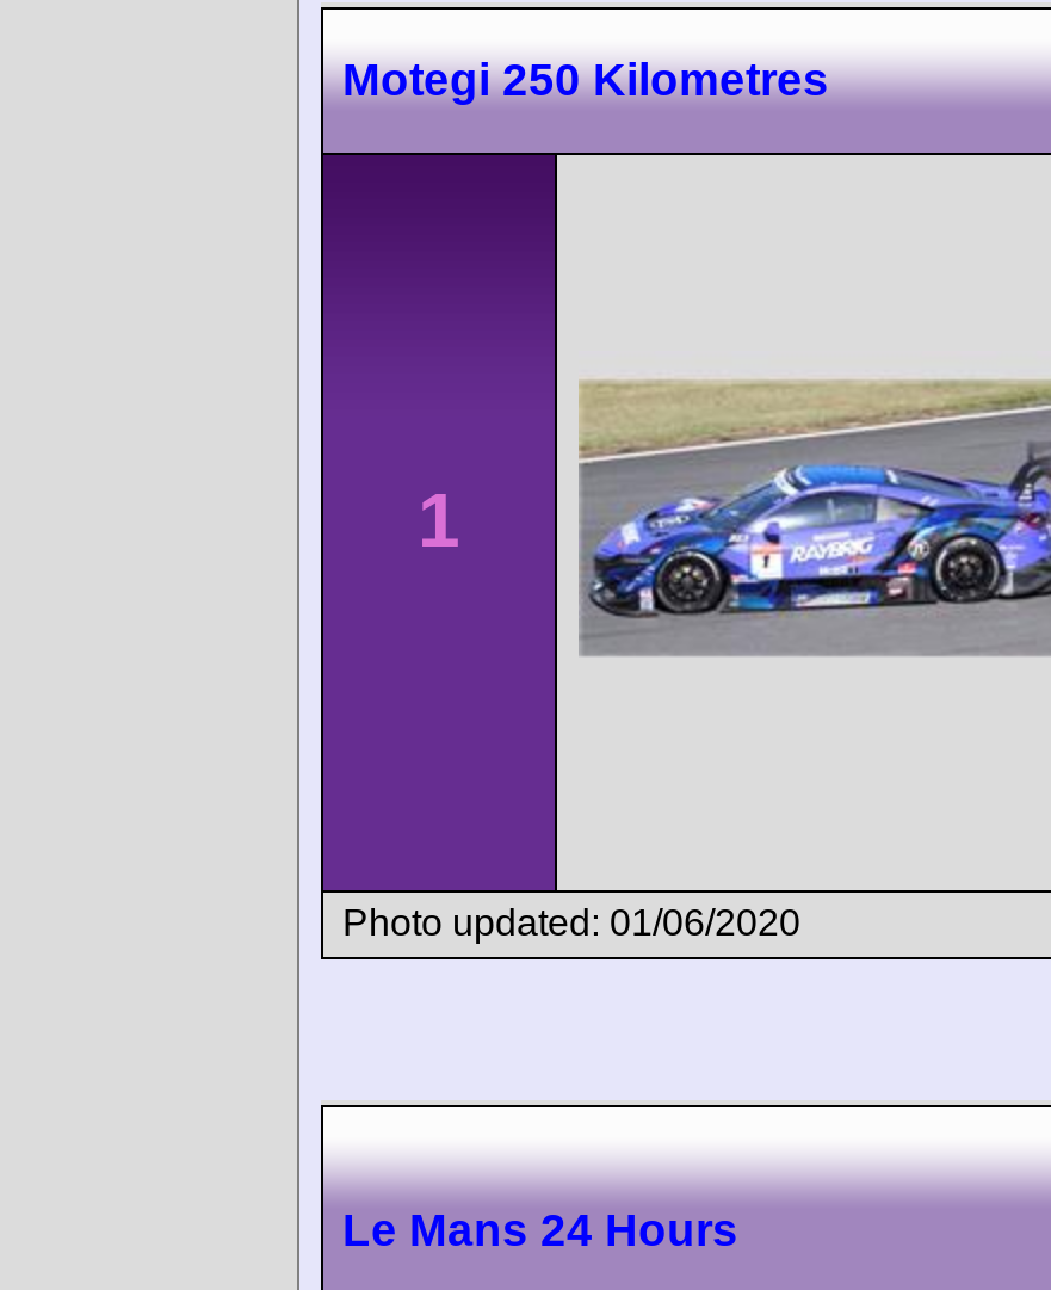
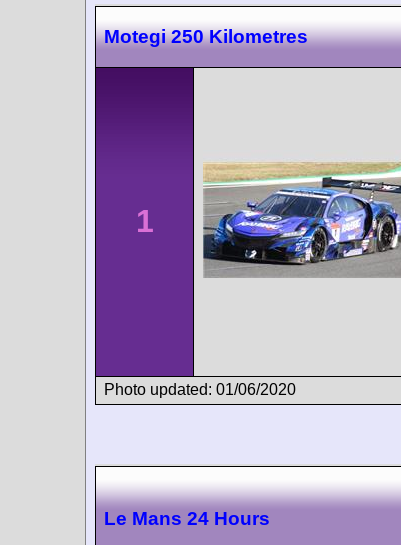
- [image]
+ [image]
